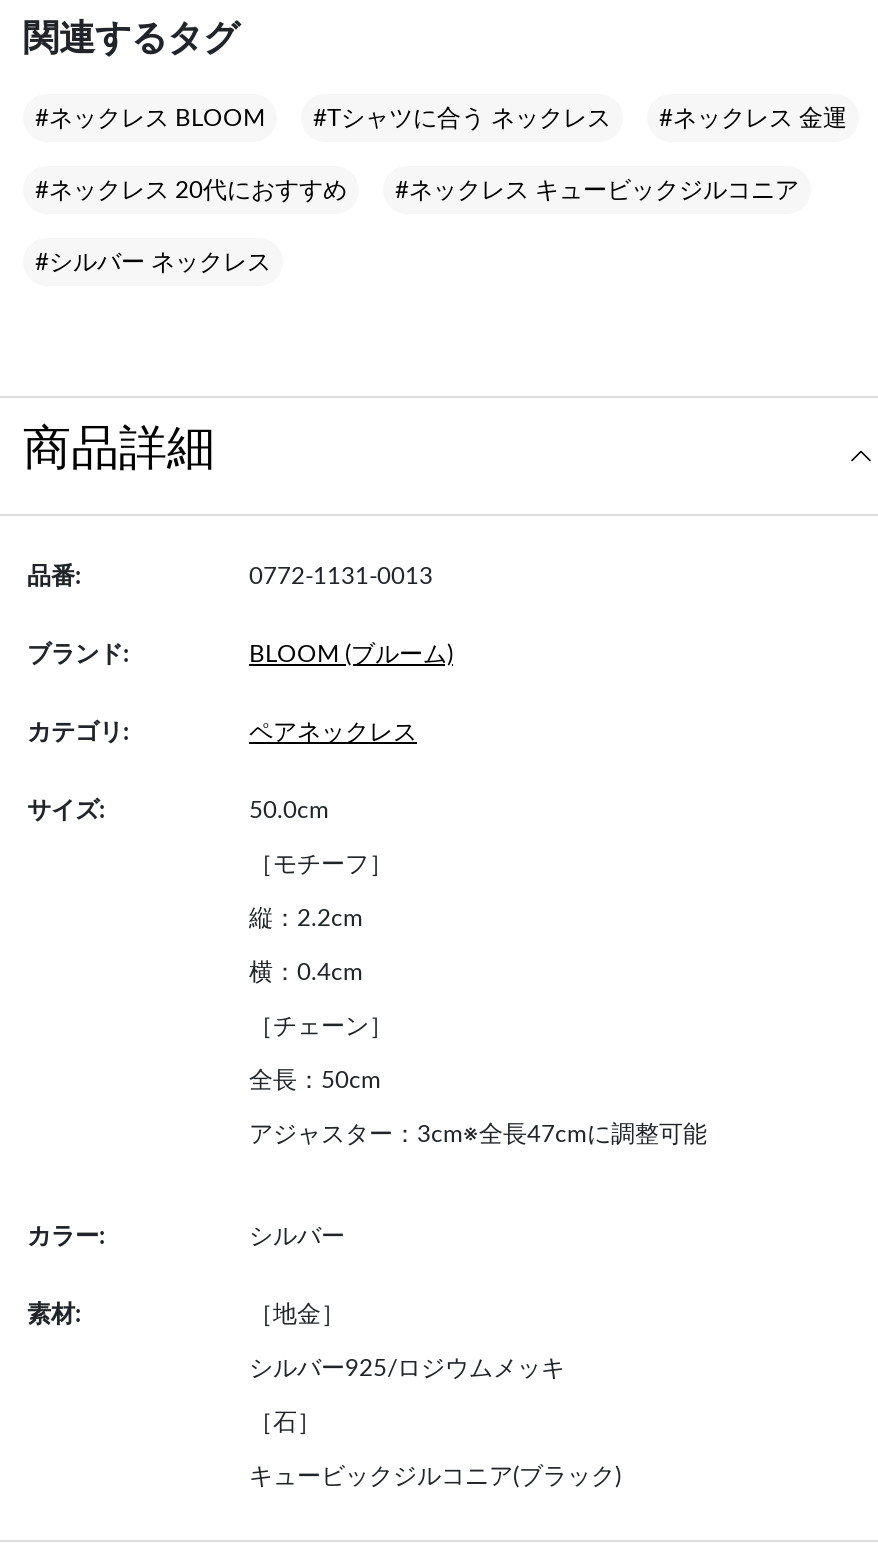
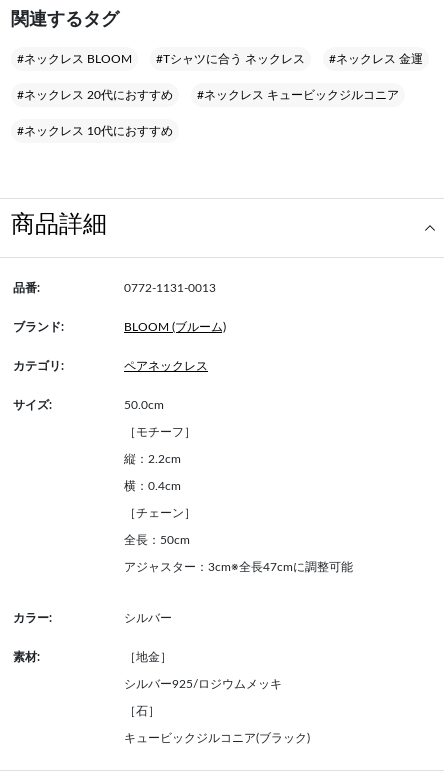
- #シルバー ネックレス
+ #ネックレス 10代におすすめ
